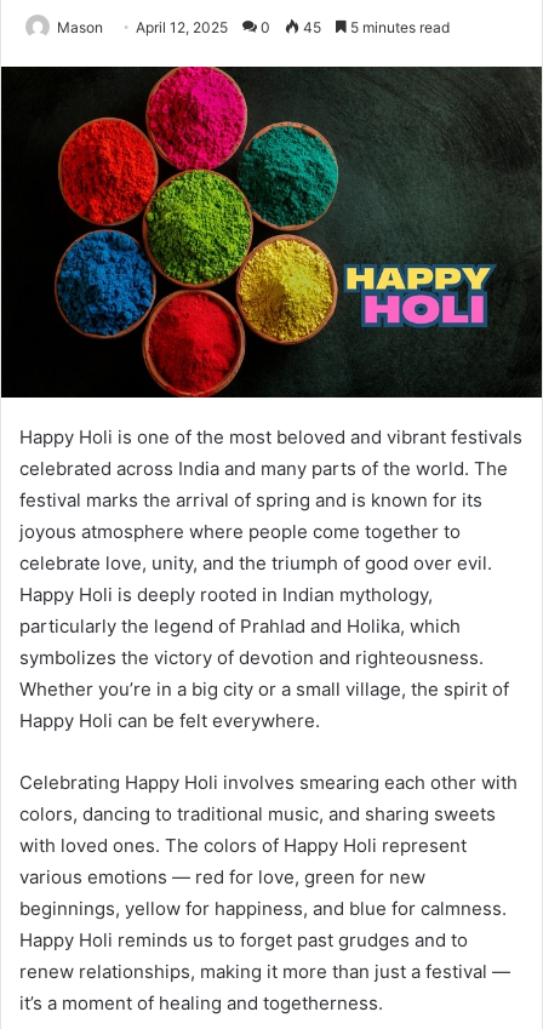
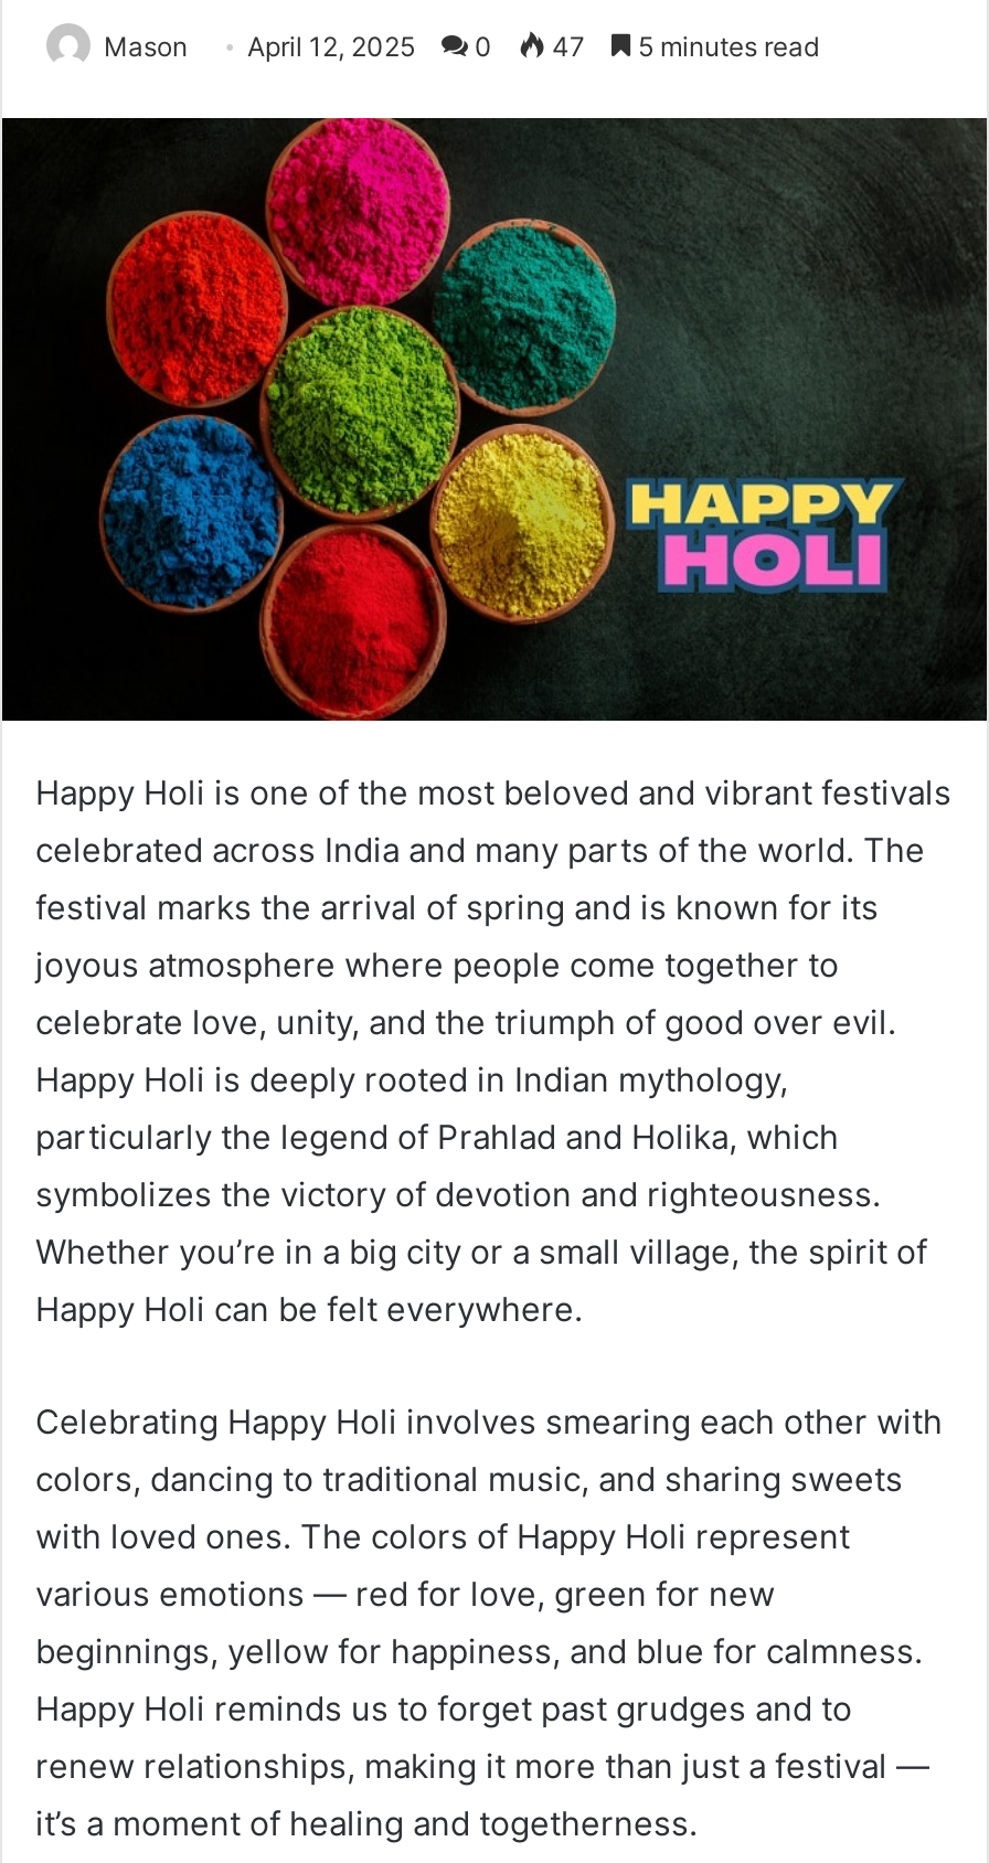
- Mason April 12, 2025 0 45 5 minutes read
+ Mason April 12, 2025 0 47 5 minutes read
